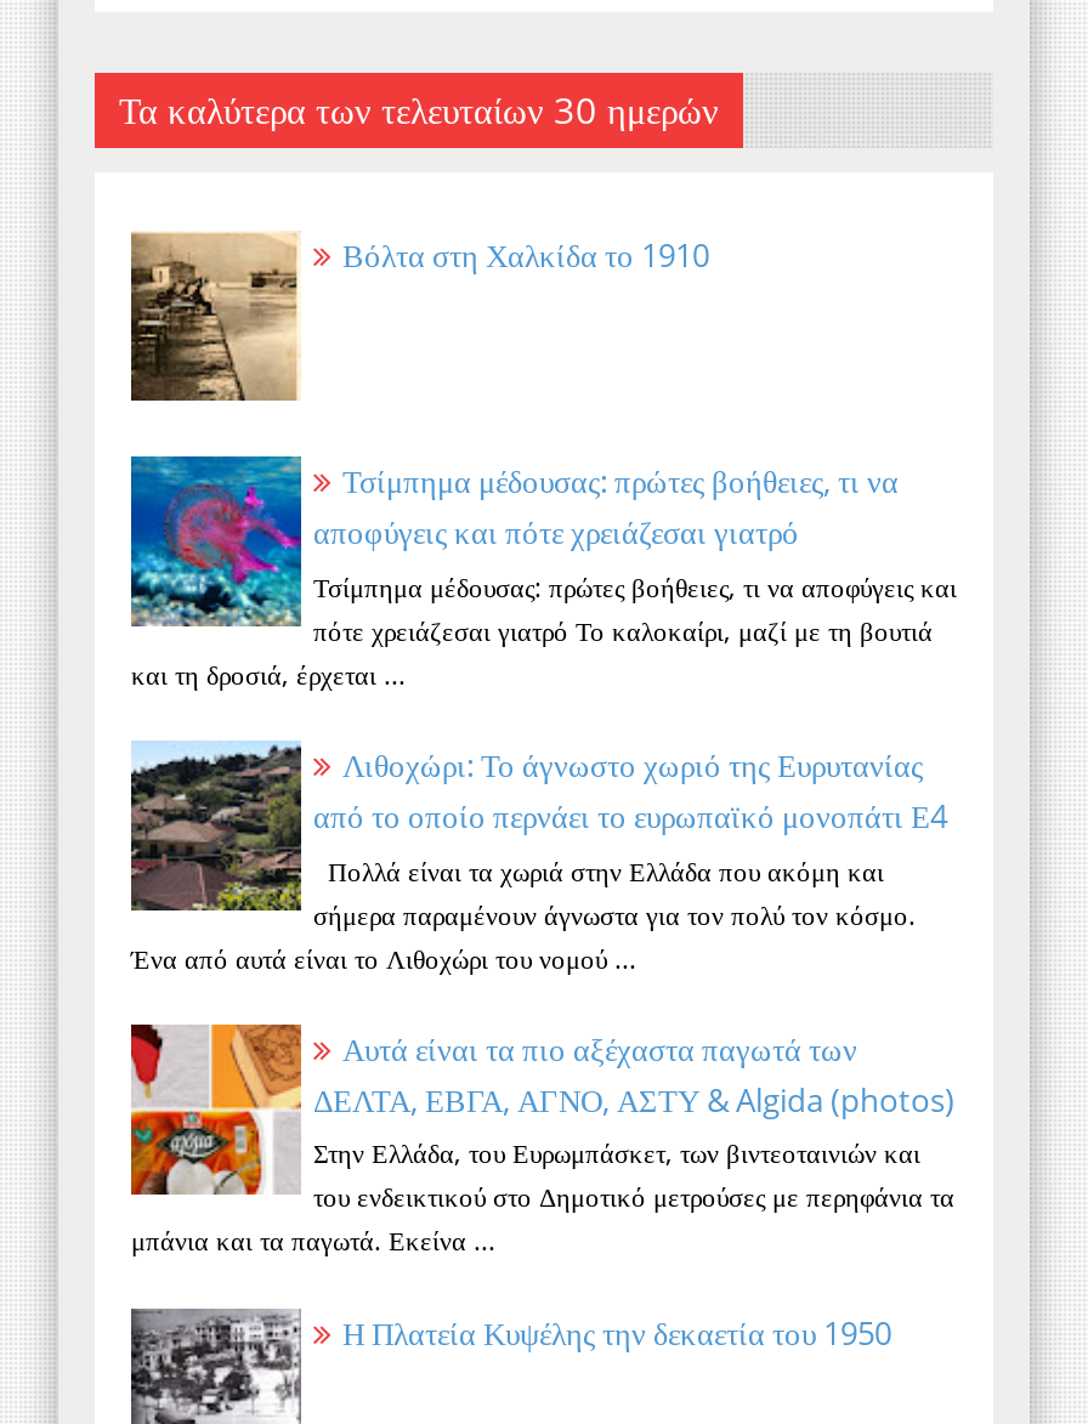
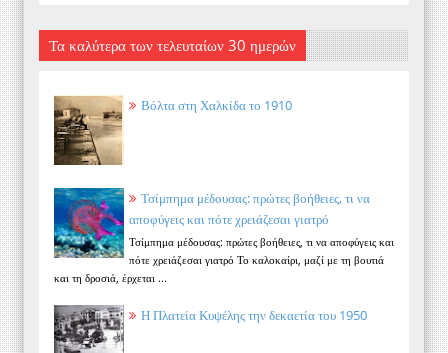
- [image]
- Λιθοχώρι: Το άγνωστο χωριό της Ευρυτανίας
- από το οποίο περνάει το ευρωπαϊκό μονοπάτι Ε4
- Πολλά είναι τα χωριά στην Ελλάδα που ακόμη και
- σήμερα παραμένουν άγνωστα για τον πολύ τον κόσμο.
- Ένα από αυτά είναι το Λιθοχώρι του νομού ...
- Αυτά είναι τα πιο αξέχαστα παγωτά των
- ΔΕΛΤΑ, ΕΒΓΑ, ΑΓΝΟ, ΑΣΤΥ & Algida (photos)
- Στην Ελλάδα, του Ευρωμπάσκετ, των βιντεοταινιών και
- του ενδεικτικού στο Δημοτικό μετρούσες με περηφάνια τα
- μπάνια και τα παγωτά. Εκείνα ...

- [image]
